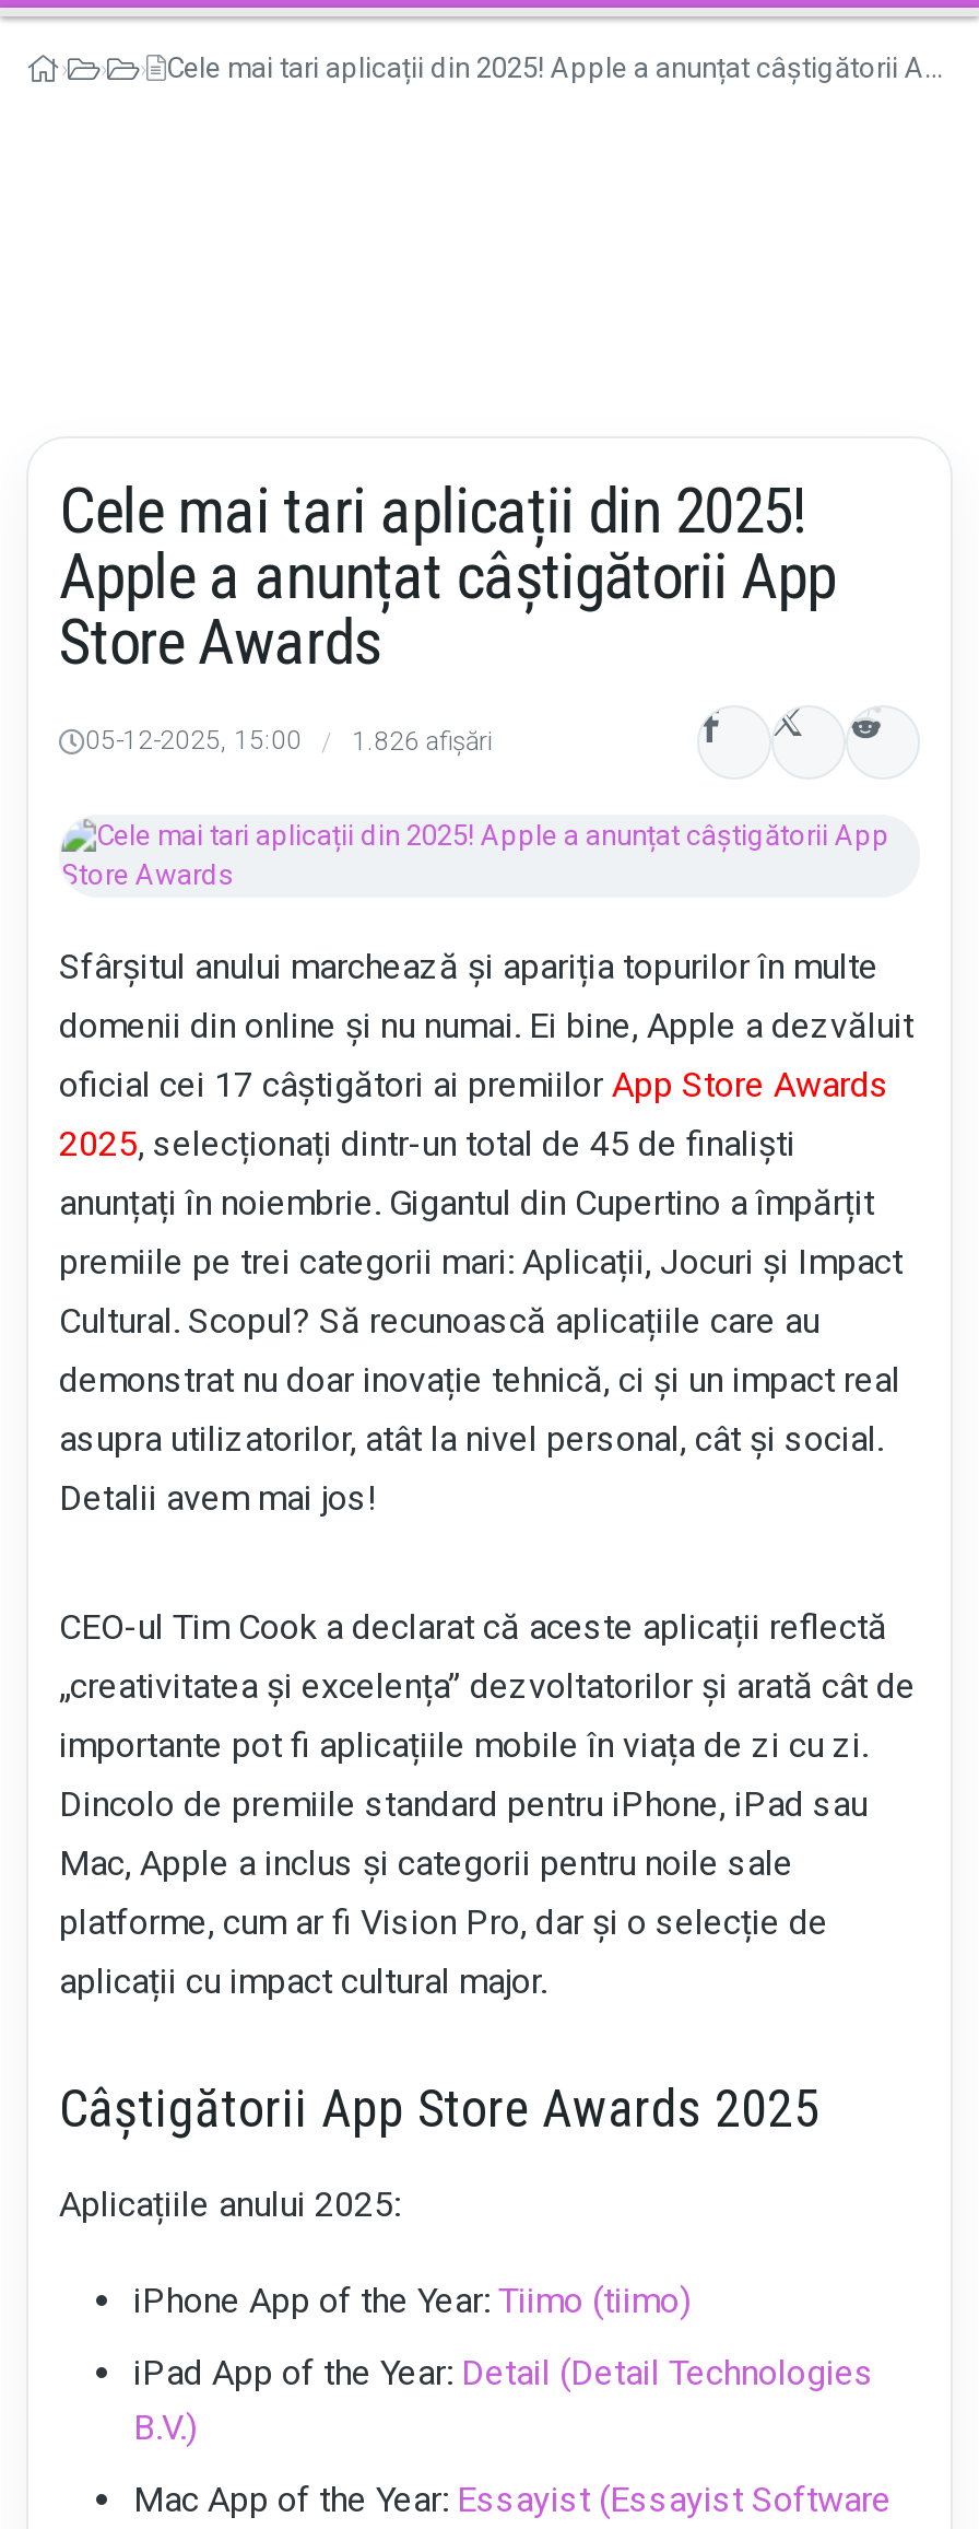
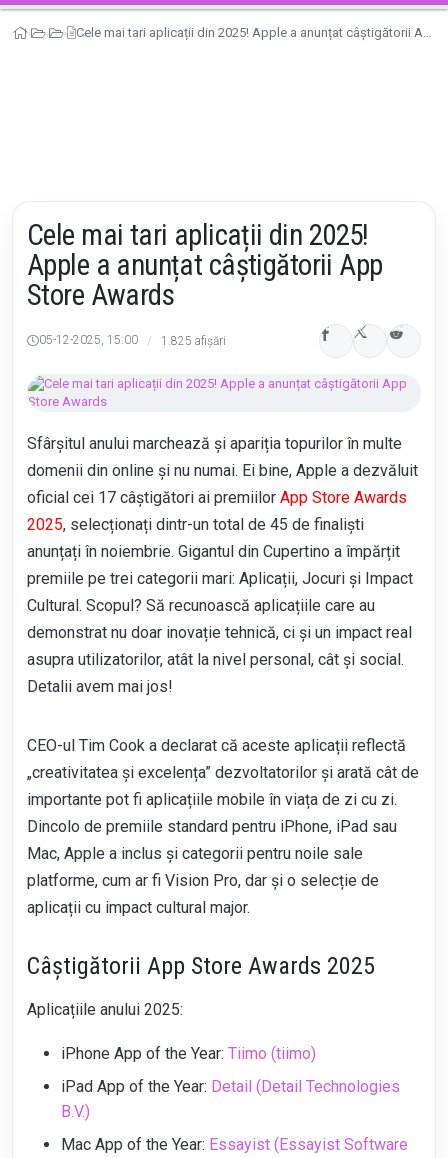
- 1.826 afișări
+ 1.825 afișări
